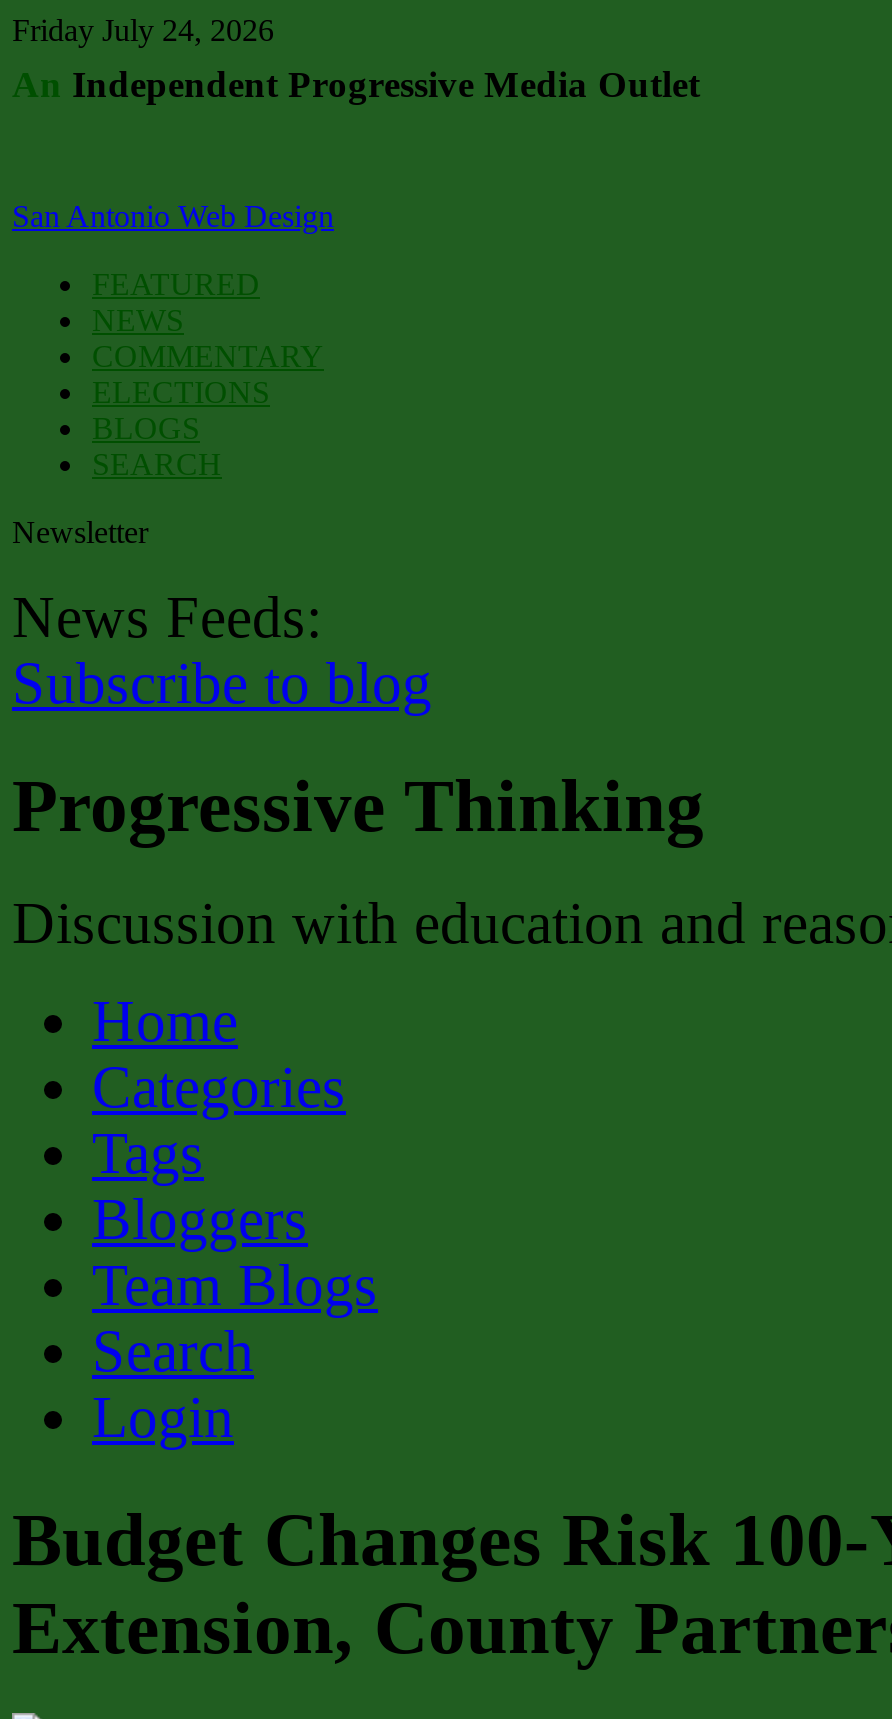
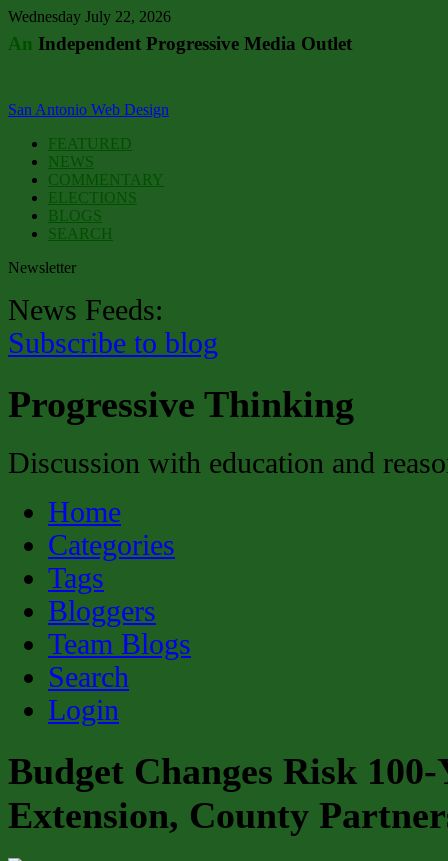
- Friday July 24, 2026
+ Wednesday July 22, 2026
